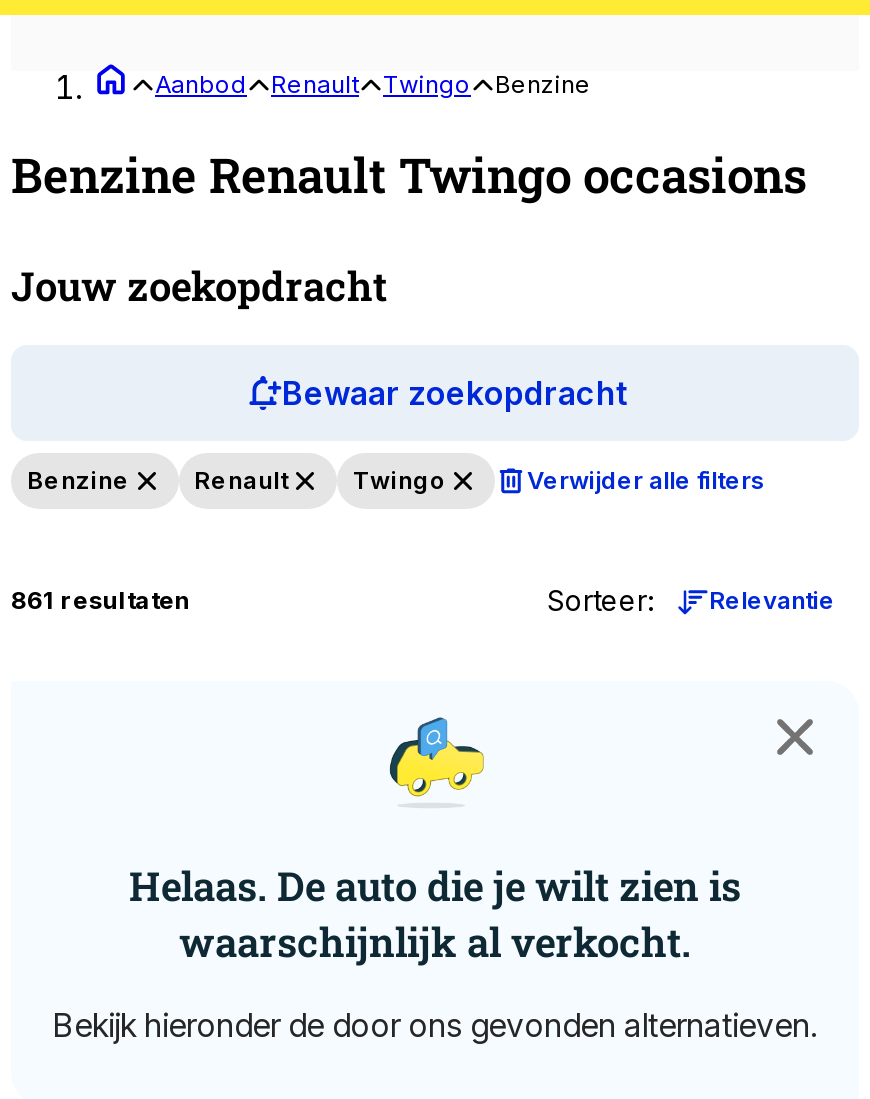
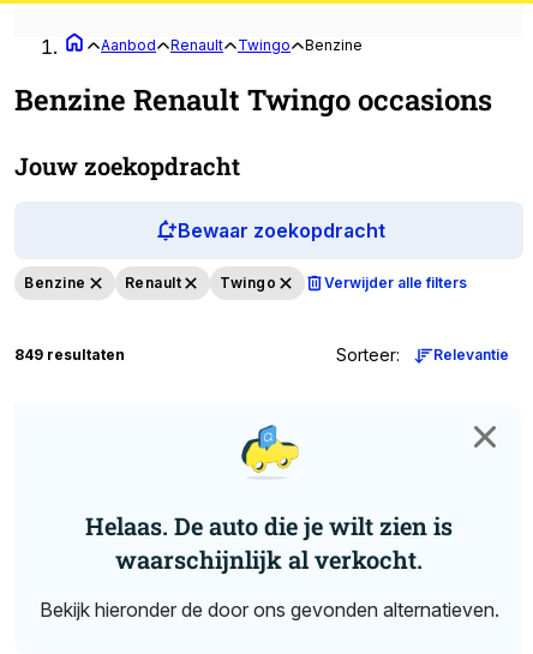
- 861 resultaten
+ 849 resultaten
